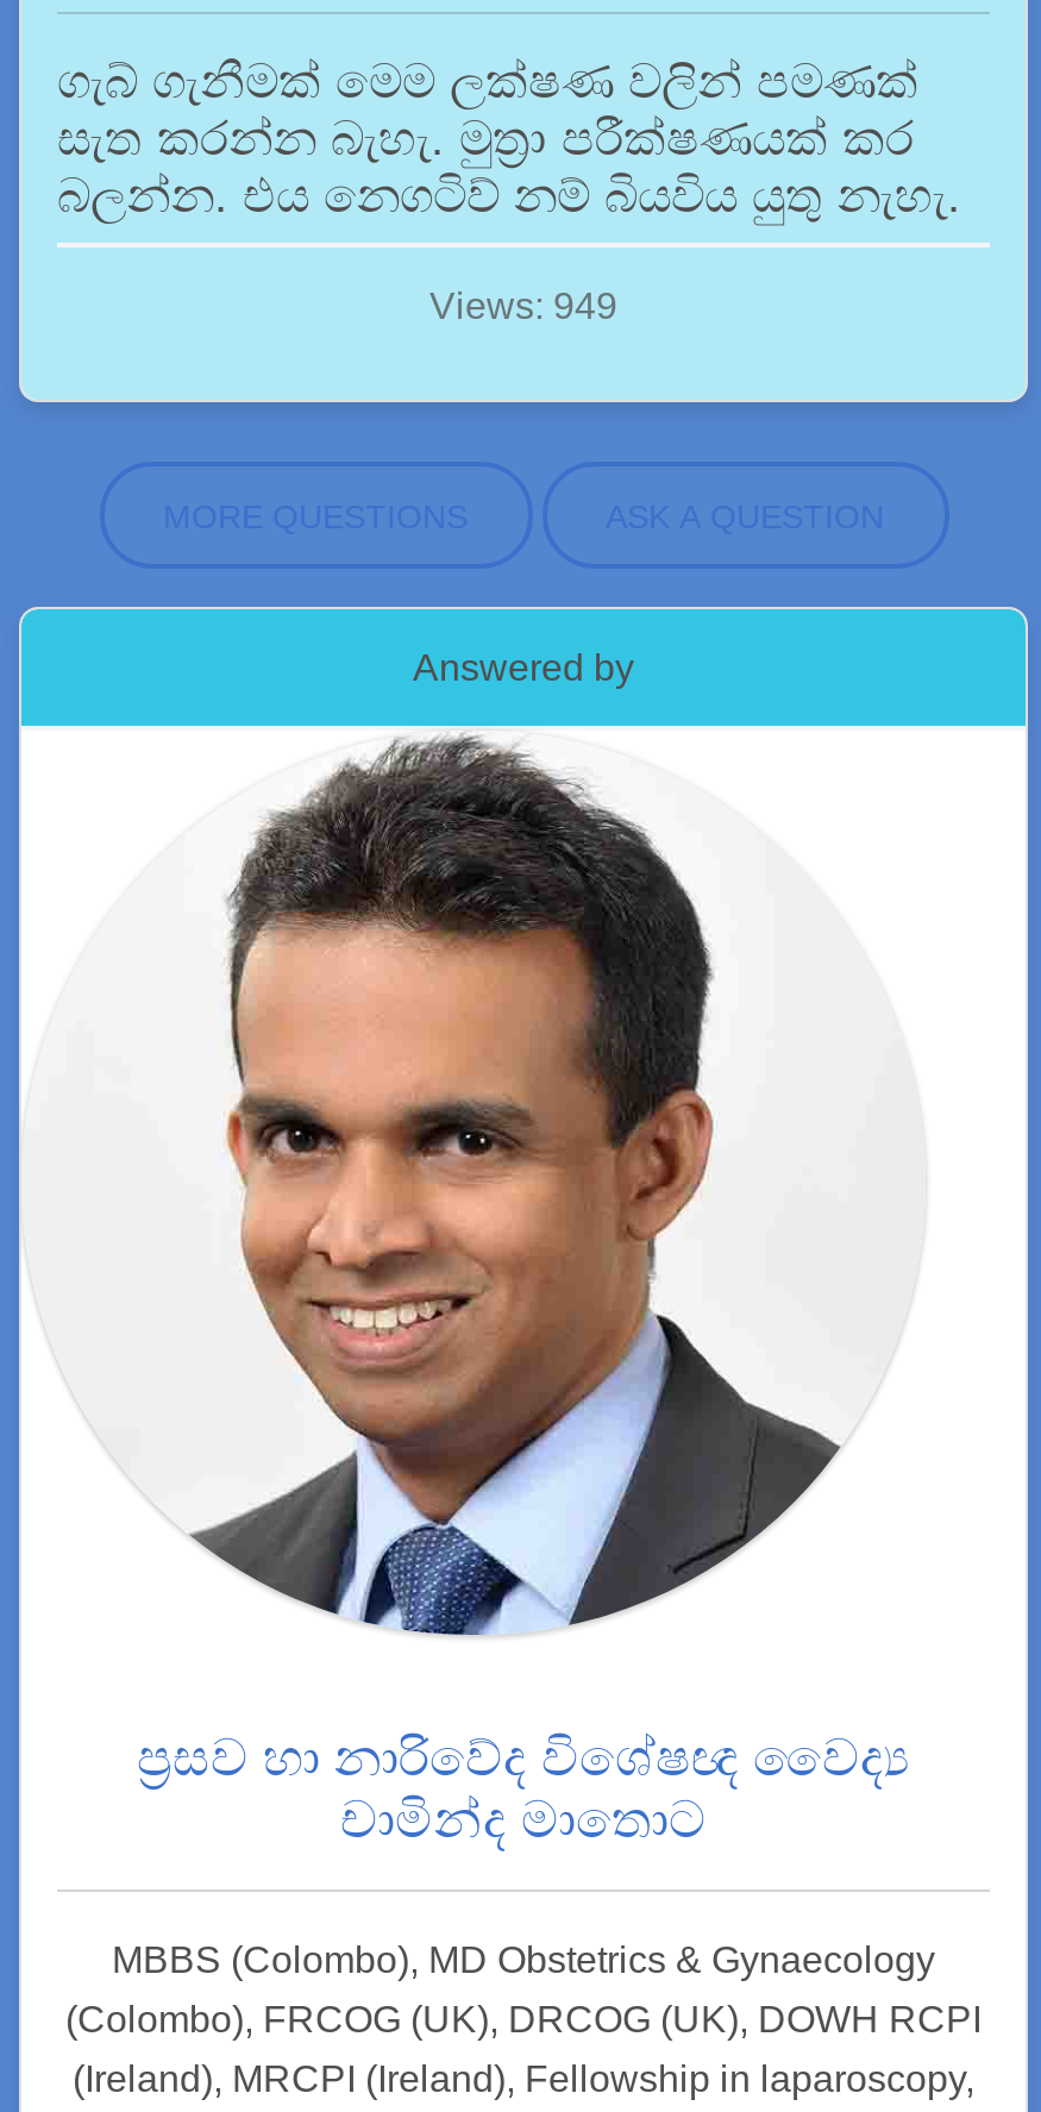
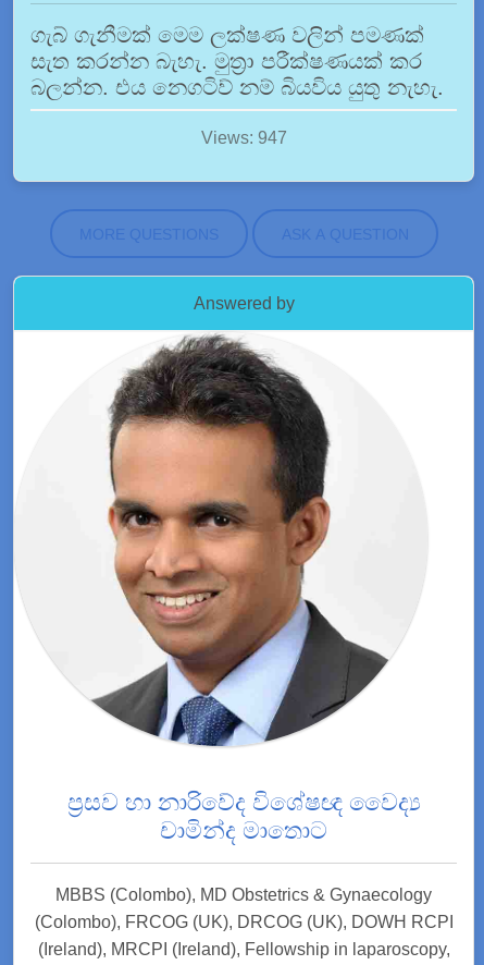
- Views: 949
+ Views: 947
